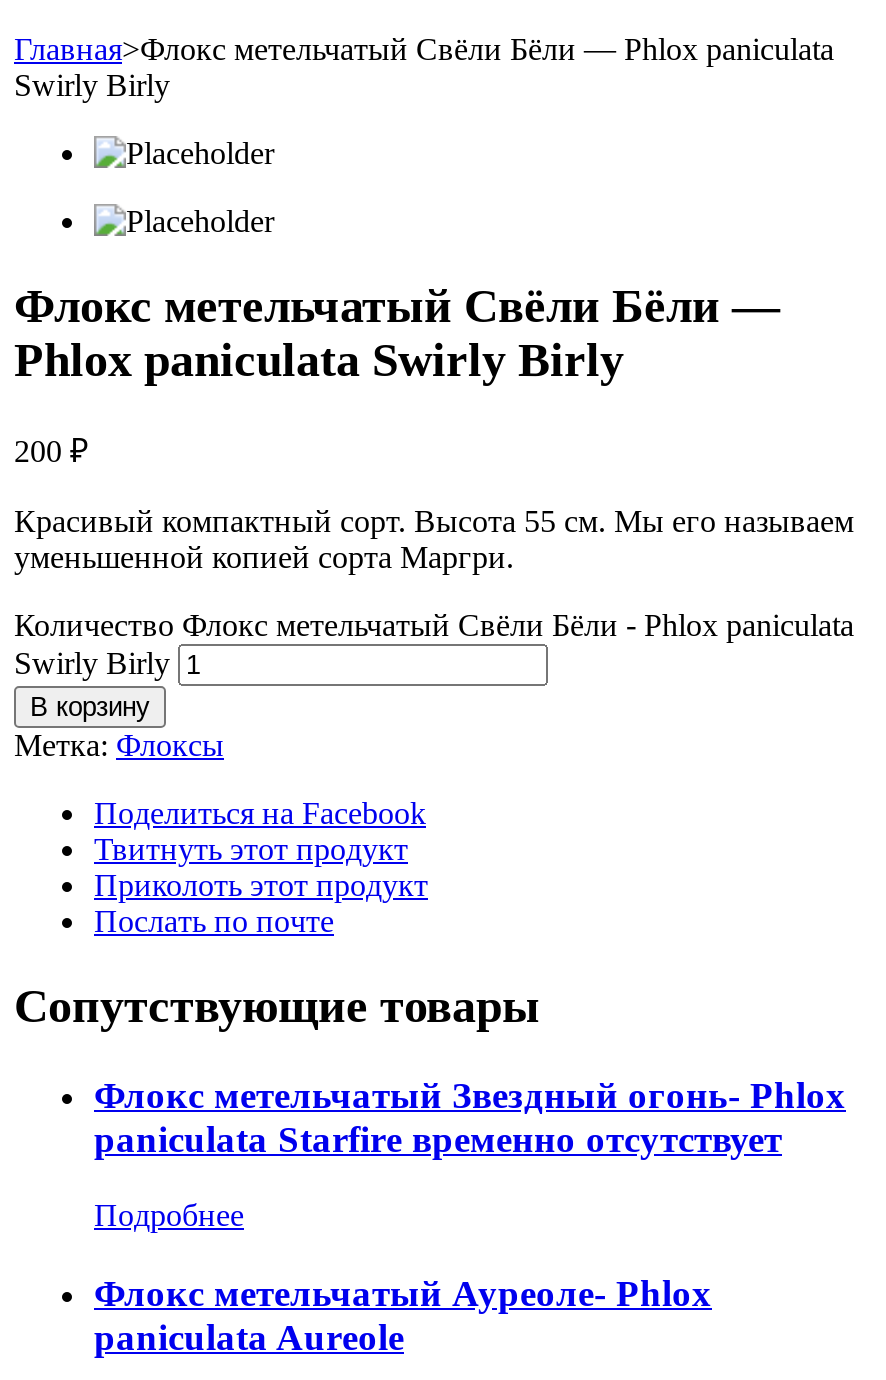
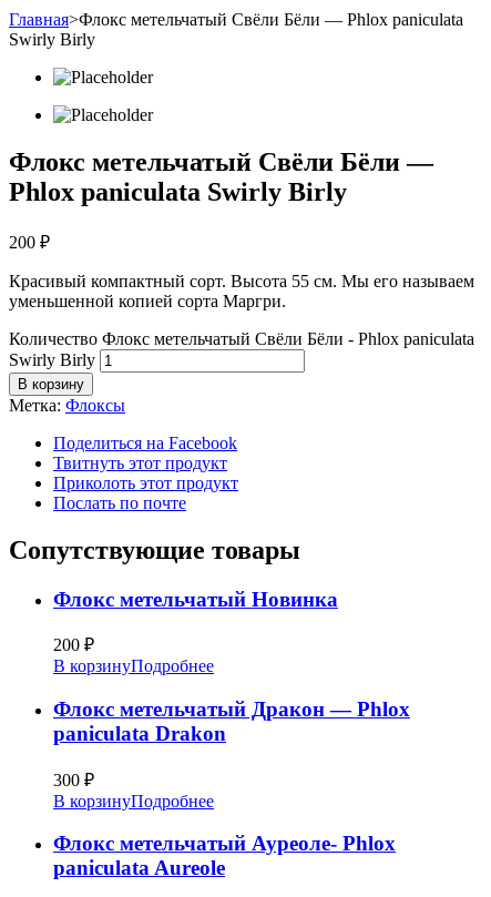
- Флокс метельчатый Звездный огонь- Phlox
- paniculata Starfire временно отсутствует
- Подробнее
+ Флокс метельчатый Новинка
+ 200 ₽
+ В корзинуПодробнее
+ Флокс метельчатый Дракон — Phlox
+ paniculata Drakon
+ 300 ₽
+ В корзинуПодробнее
